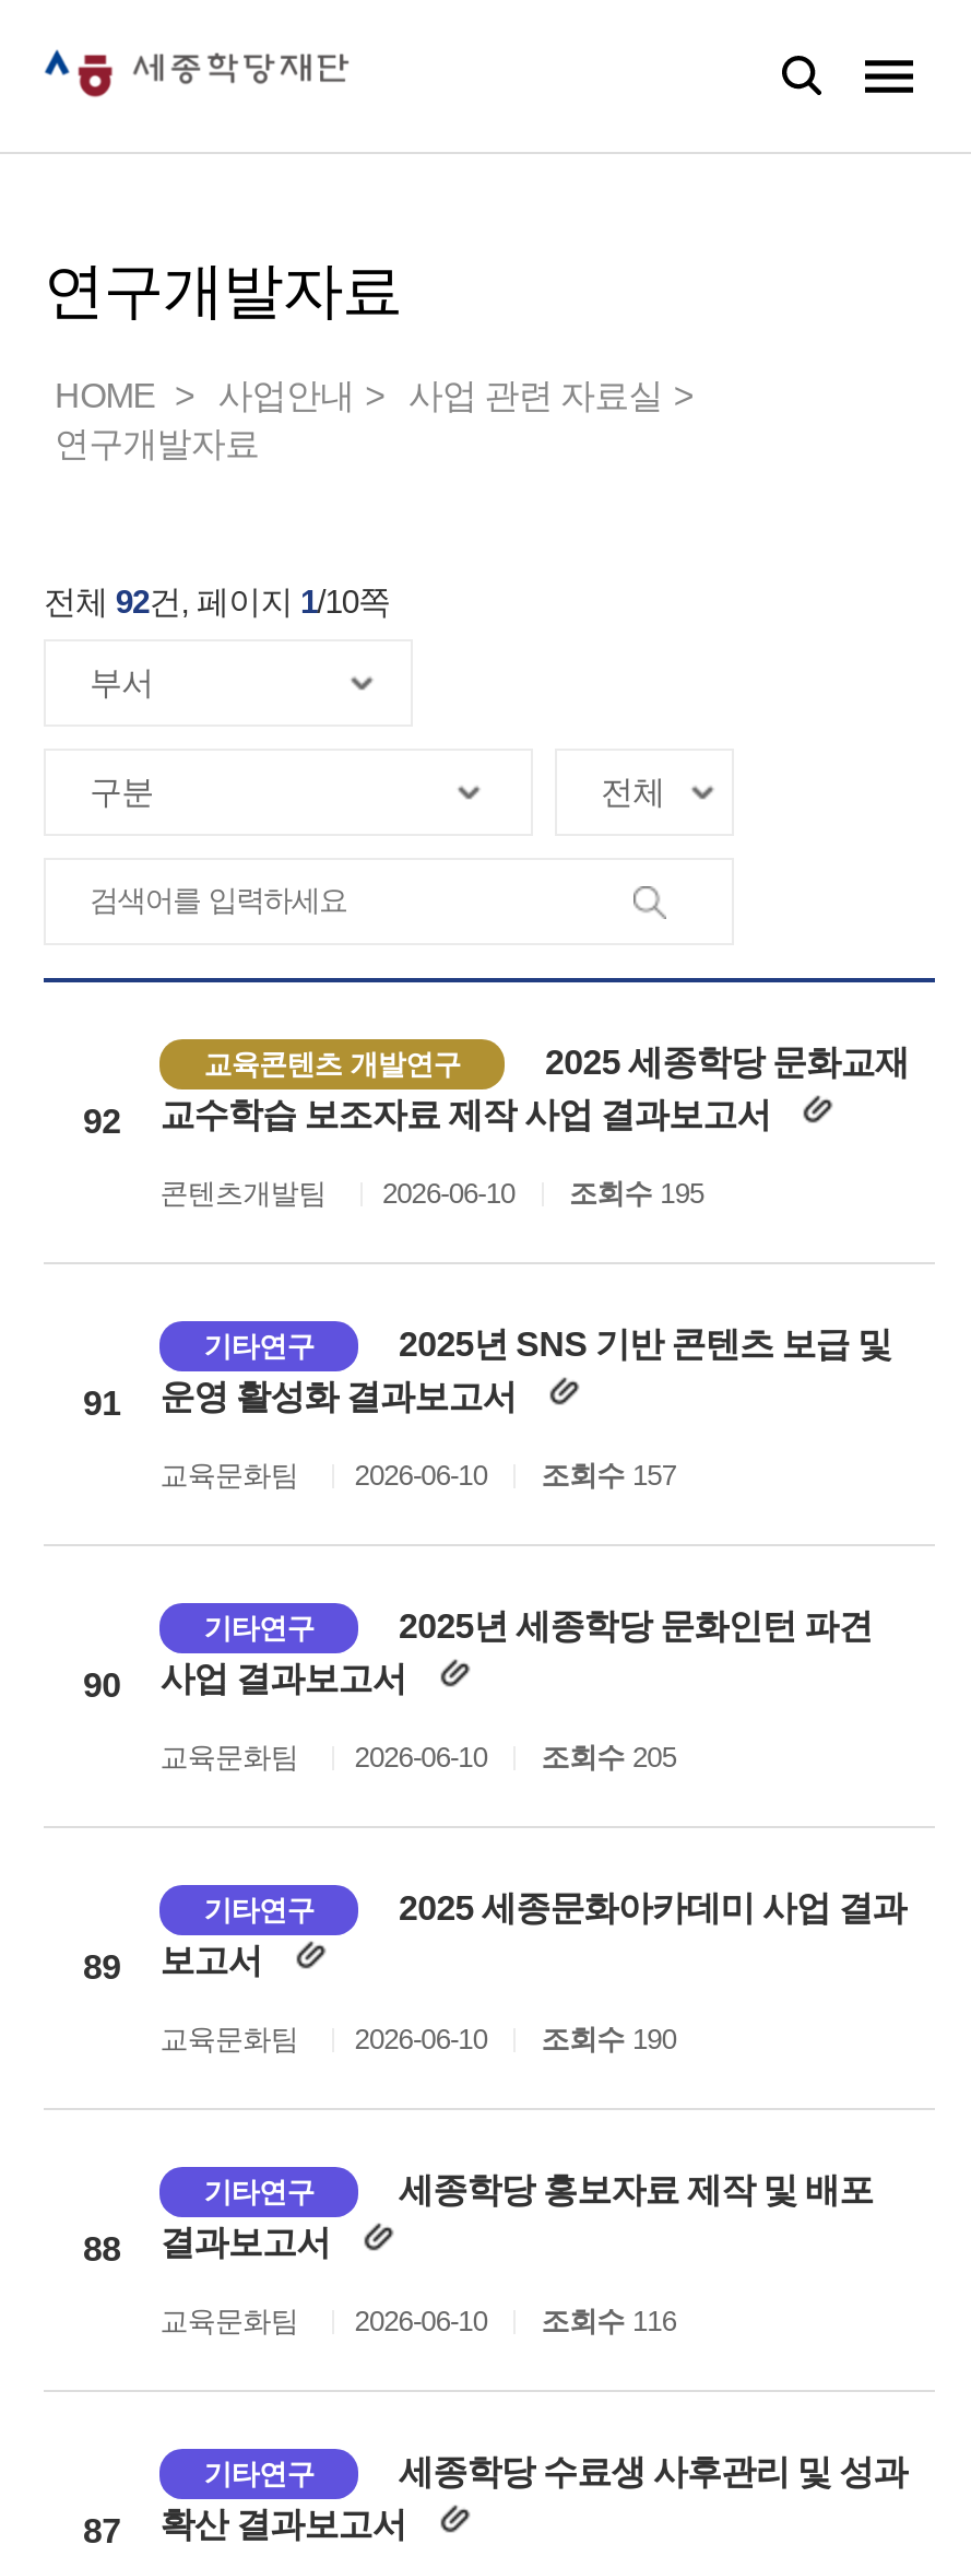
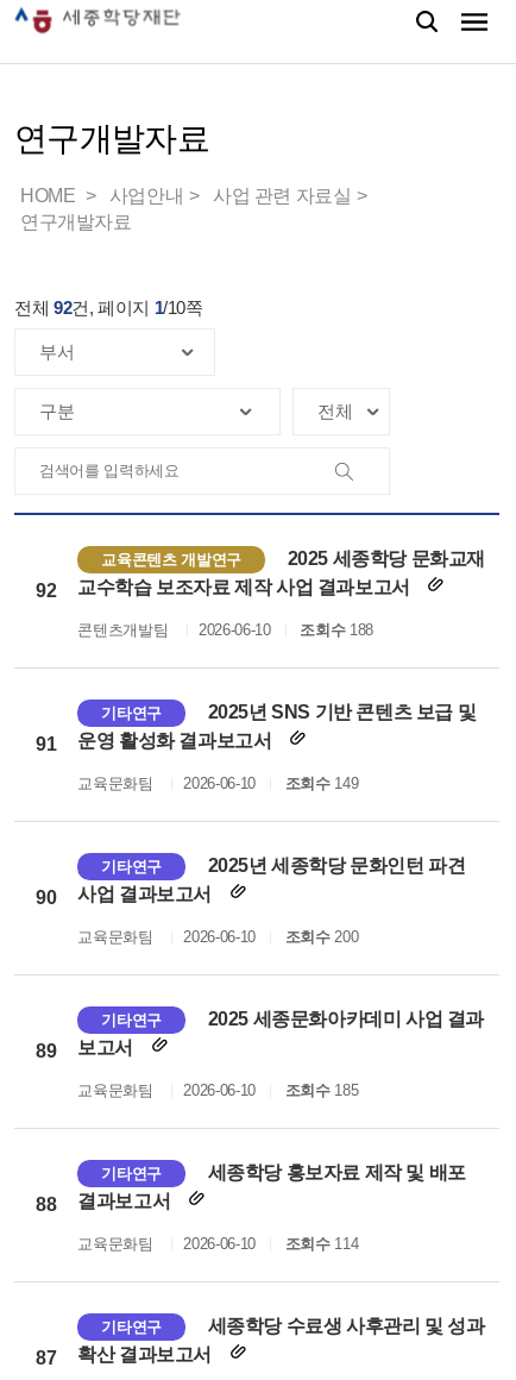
- 콘텐츠개발팀 2026-06-10 조회수 195
+ 콘텐츠개발팀 2026-06-10 조회수 188

- 교육문화팀 2026-06-10 조회수 157
+ 교육문화팀 2026-06-10 조회수 149

- 교육문화팀 2026-06-10 조회수 205
+ 교육문화팀 2026-06-10 조회수 200

- 교육문화팀 2026-06-10 조회수 190
+ 교육문화팀 2026-06-10 조회수 185

- 교육문화팀 2026-06-10 조회수 116
+ 교육문화팀 2026-06-10 조회수 114
